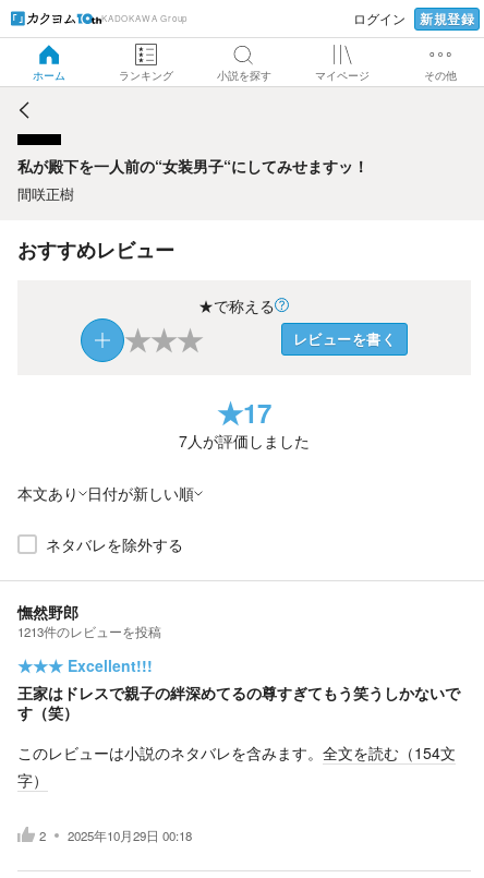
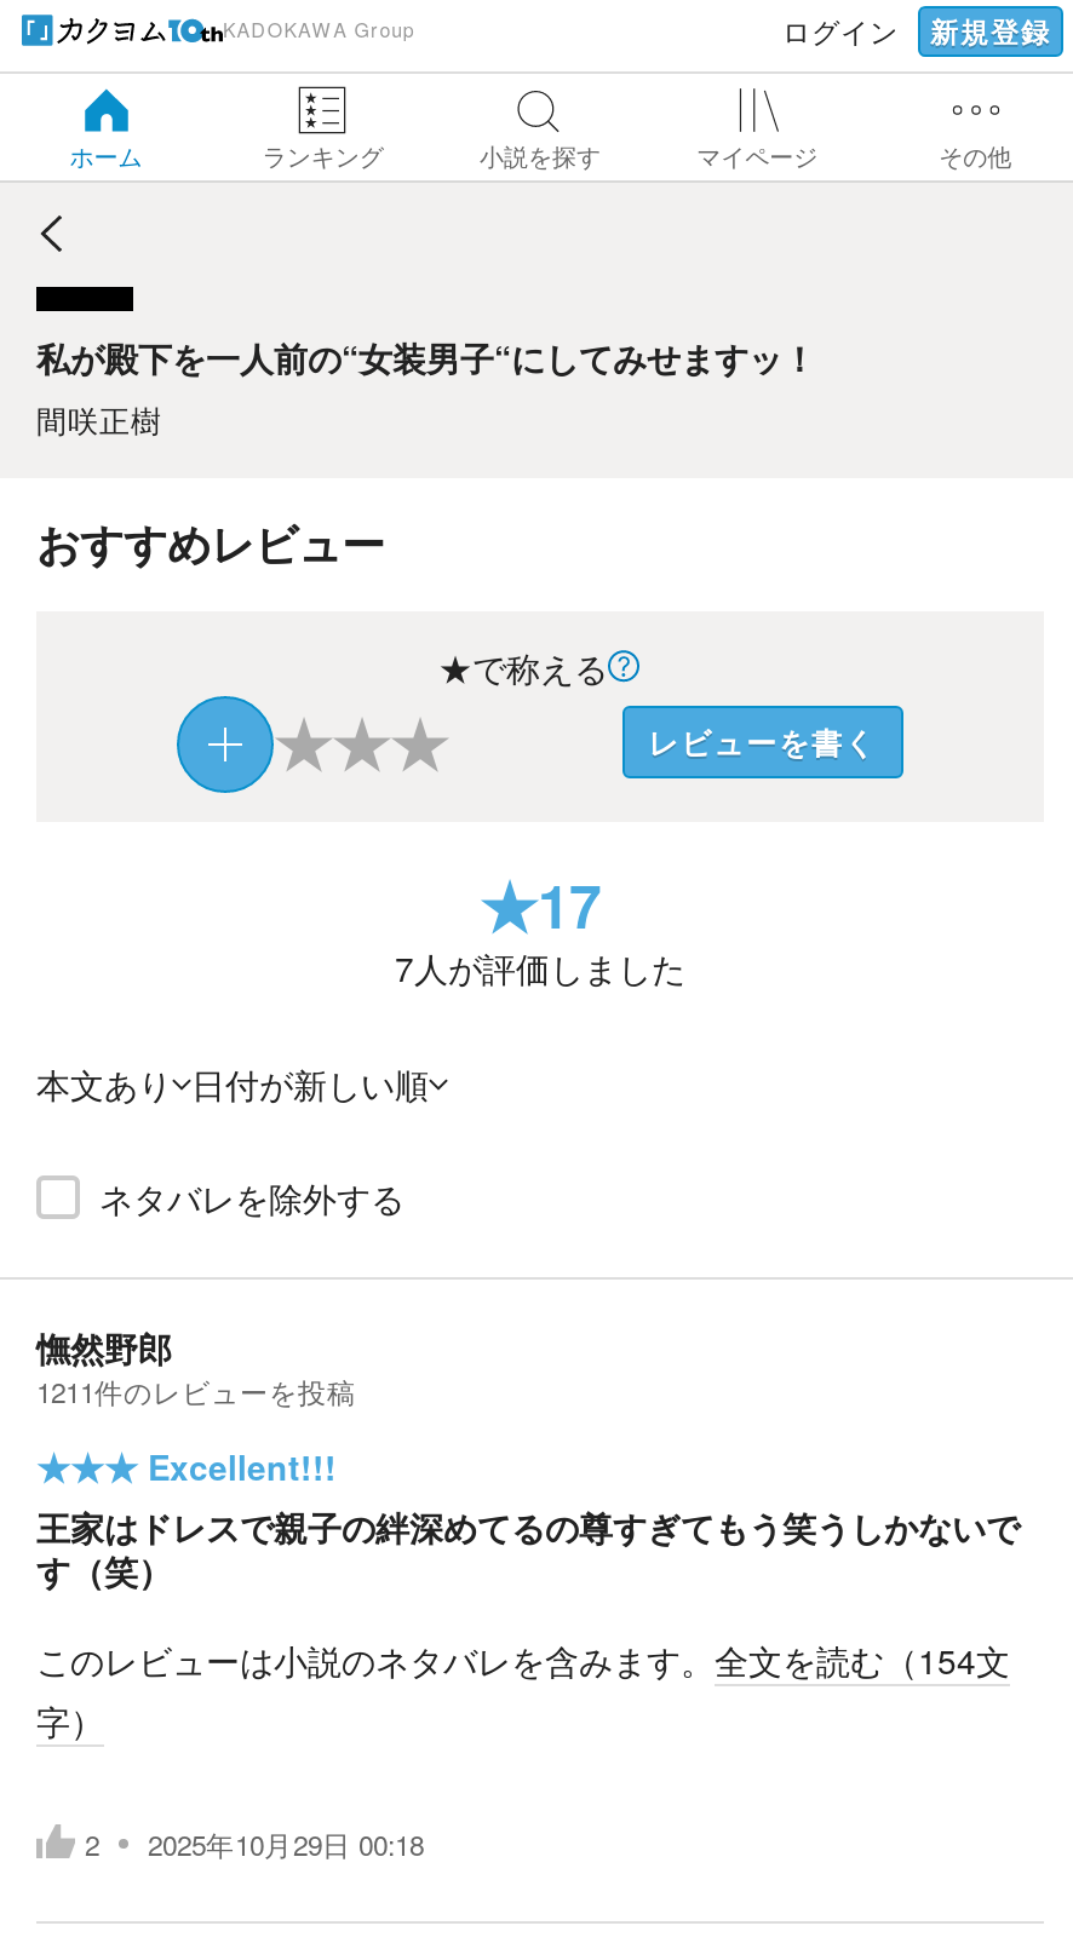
- 1213件のレビューを投稿
+ 1211件のレビューを投稿
